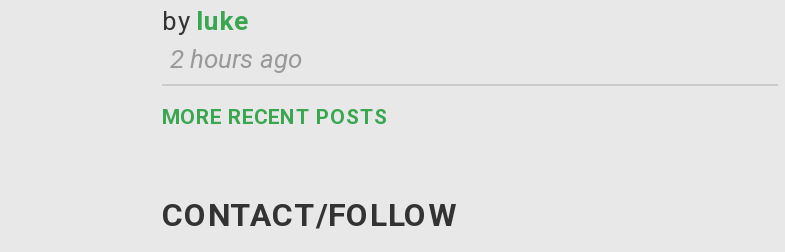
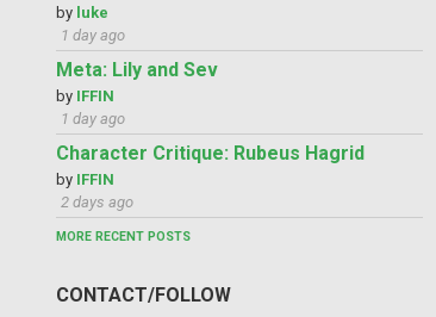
- 2 hours ago
+ 1 day ago
+ Meta: Lily and Sev
+ by IFFIN
+ 1 day ago
+ Character Critique: Rubeus Hagrid
+ by IFFIN
+ 2 days ago
